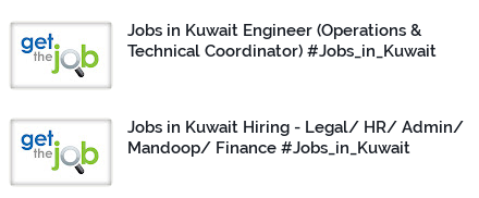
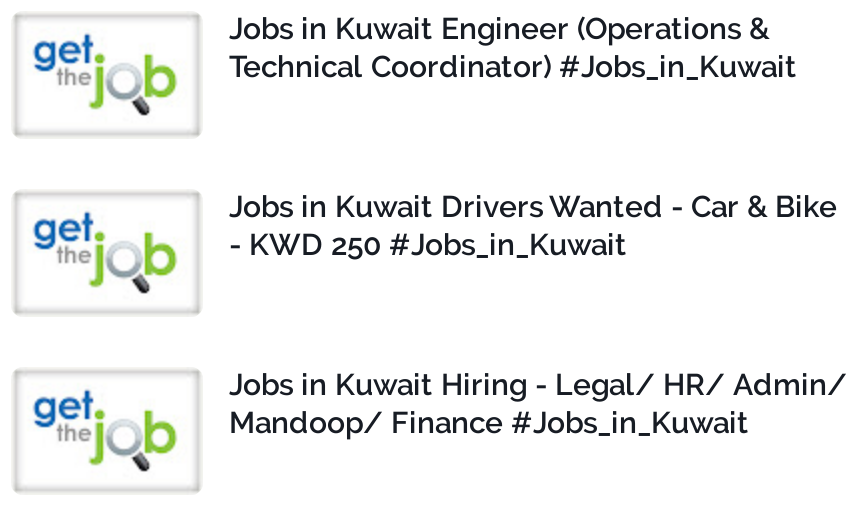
+ Jobs in Kuwait Drivers Wanted - Car & Bike
+ - KWD 250 #Jobs_in_Kuwait
